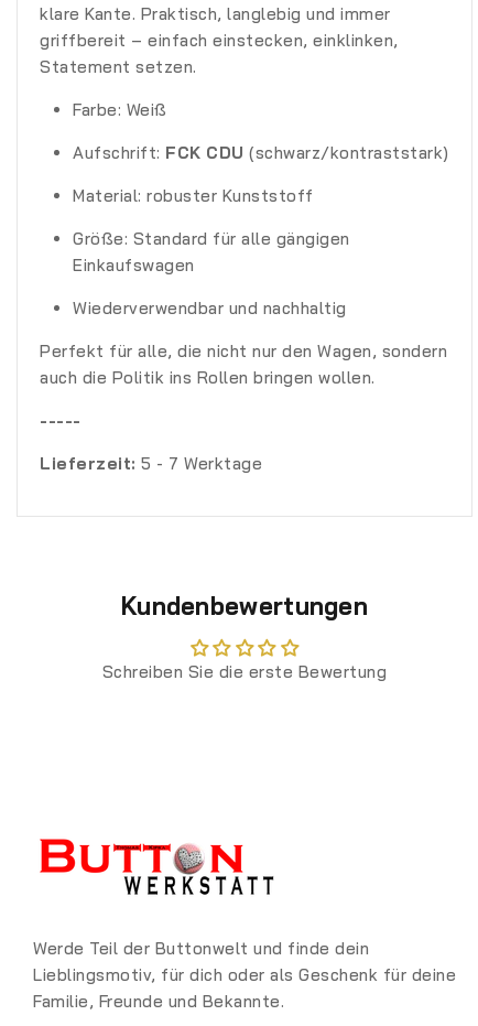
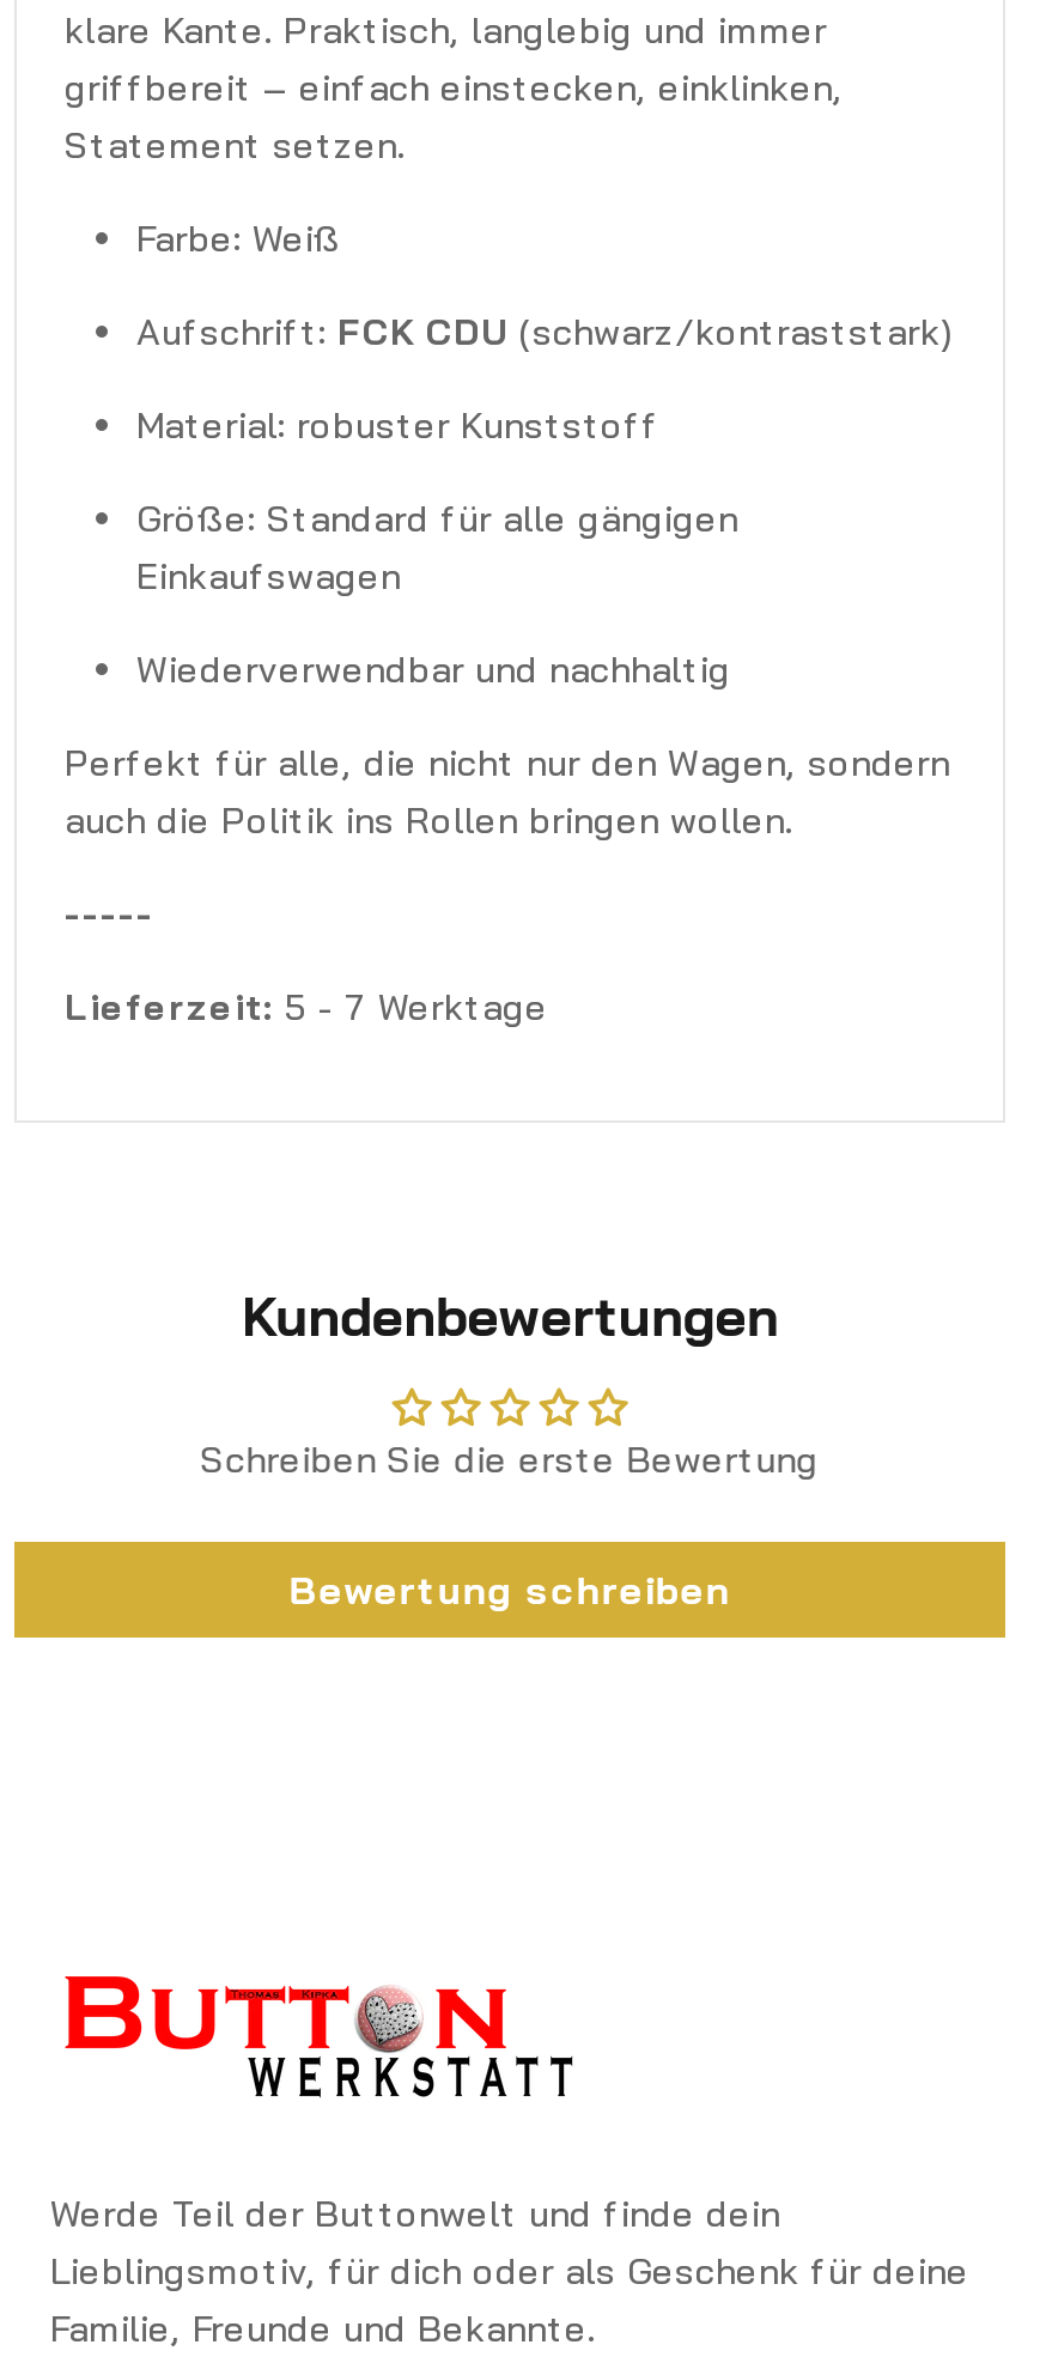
+ Bewertung schreiben
